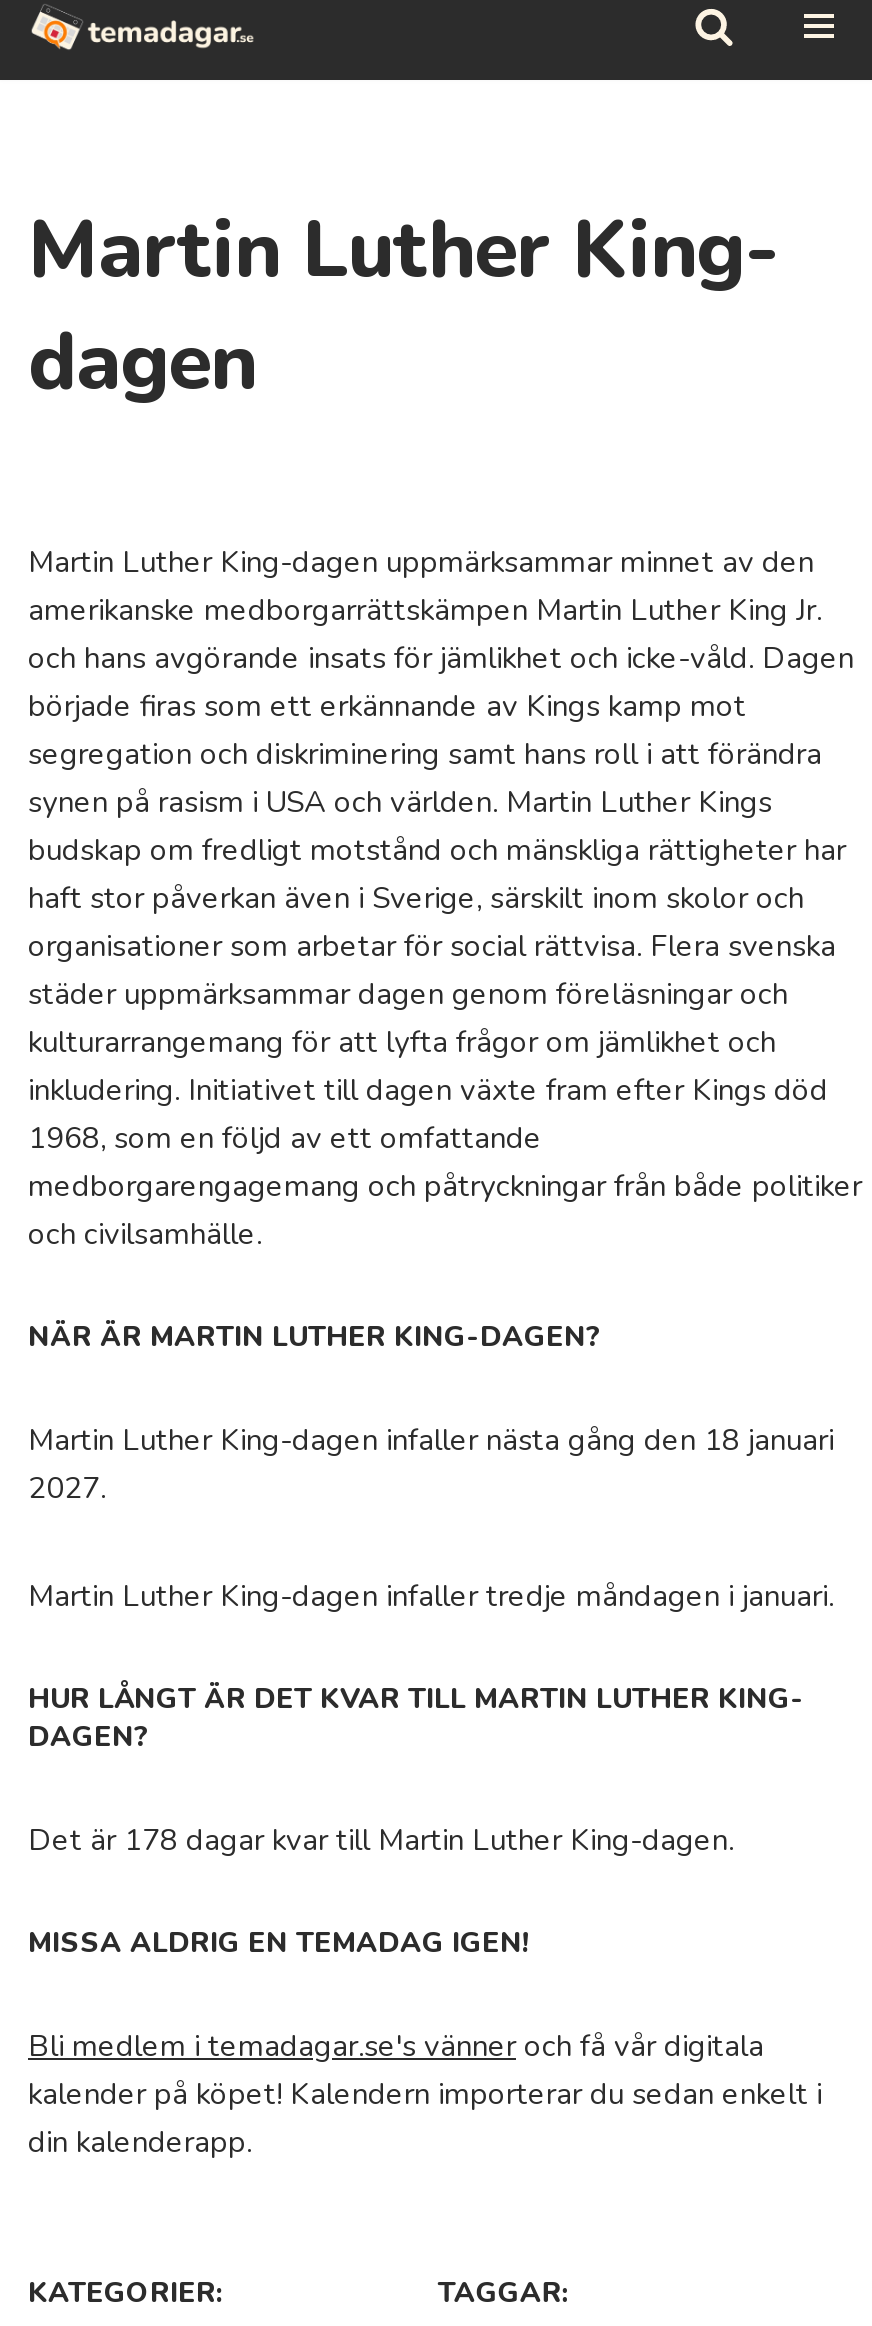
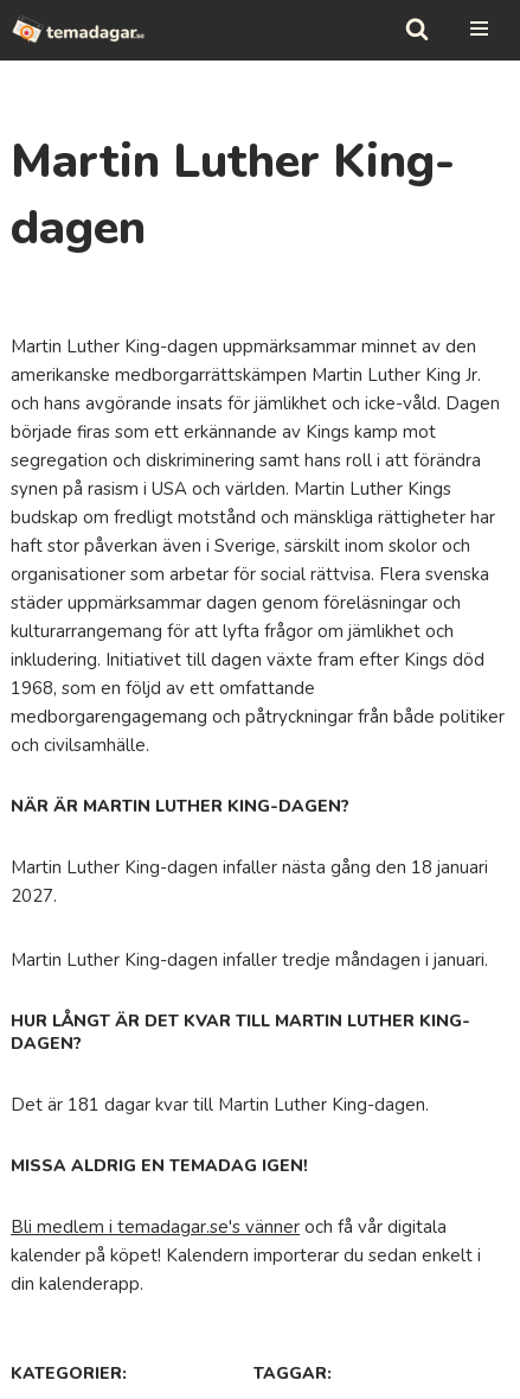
- Det är 178 dagar kvar till Martin Luther King-dagen.
+ Det är 181 dagar kvar till Martin Luther King-dagen.
